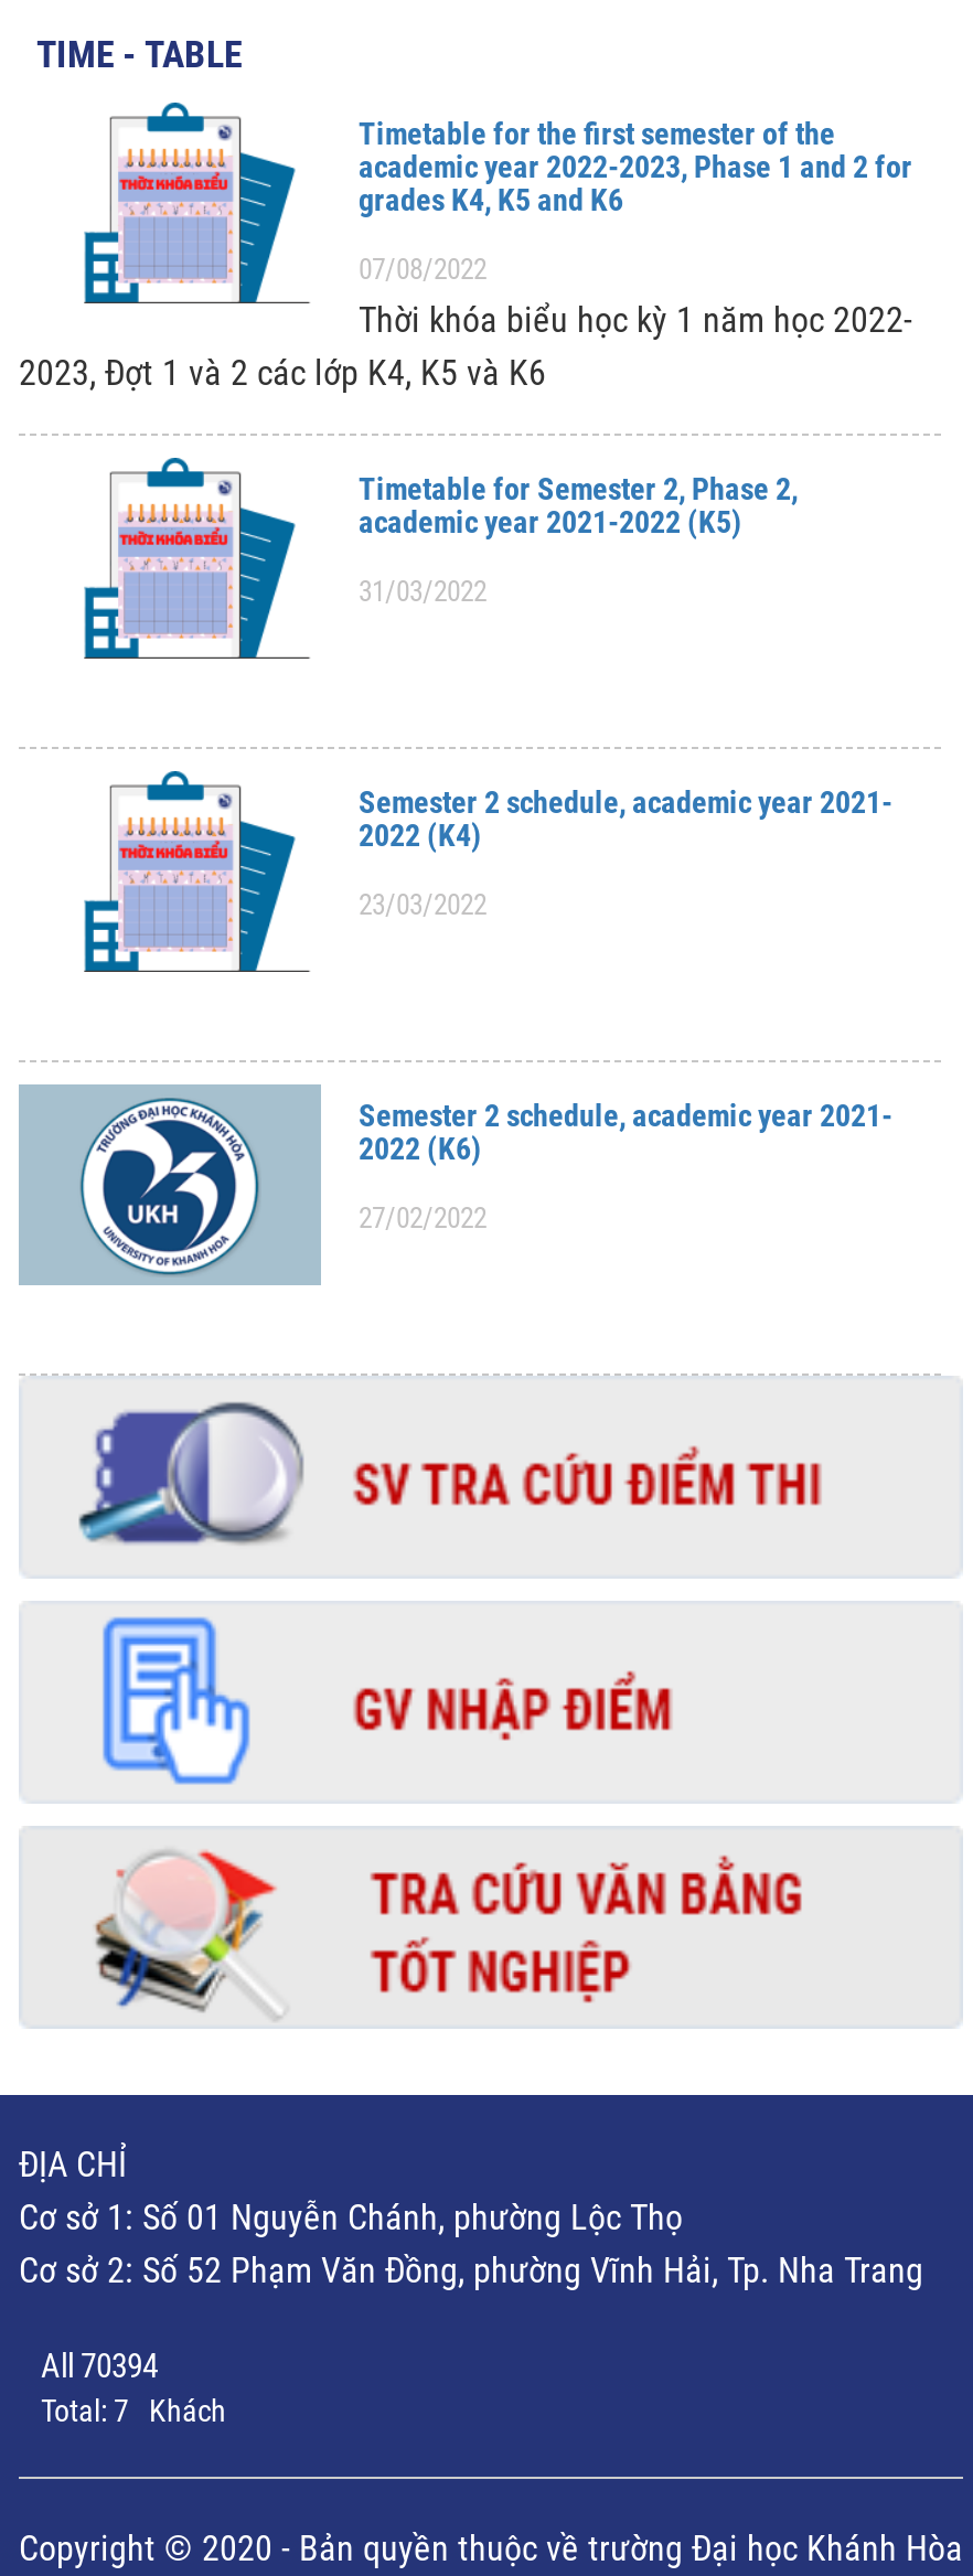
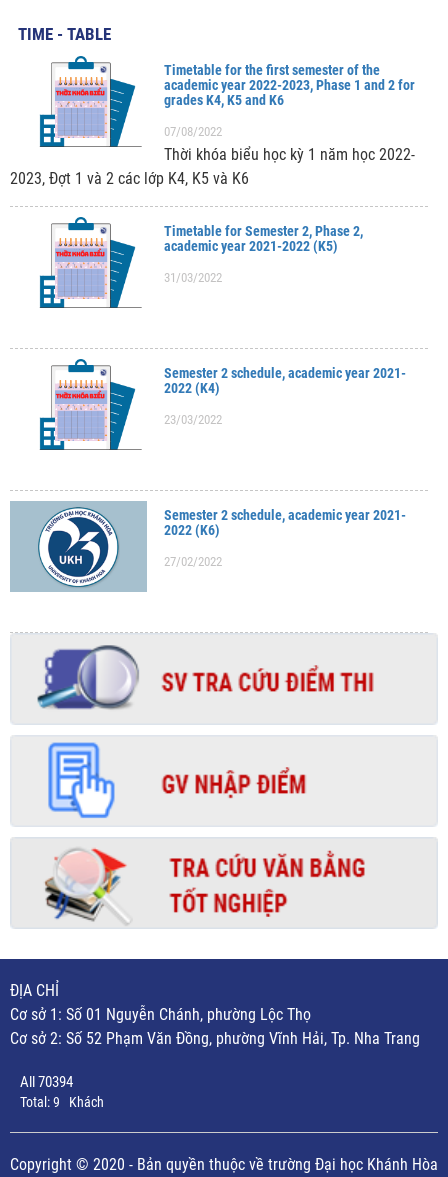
- Total: 7 Khách
+ Total: 9 Khách
